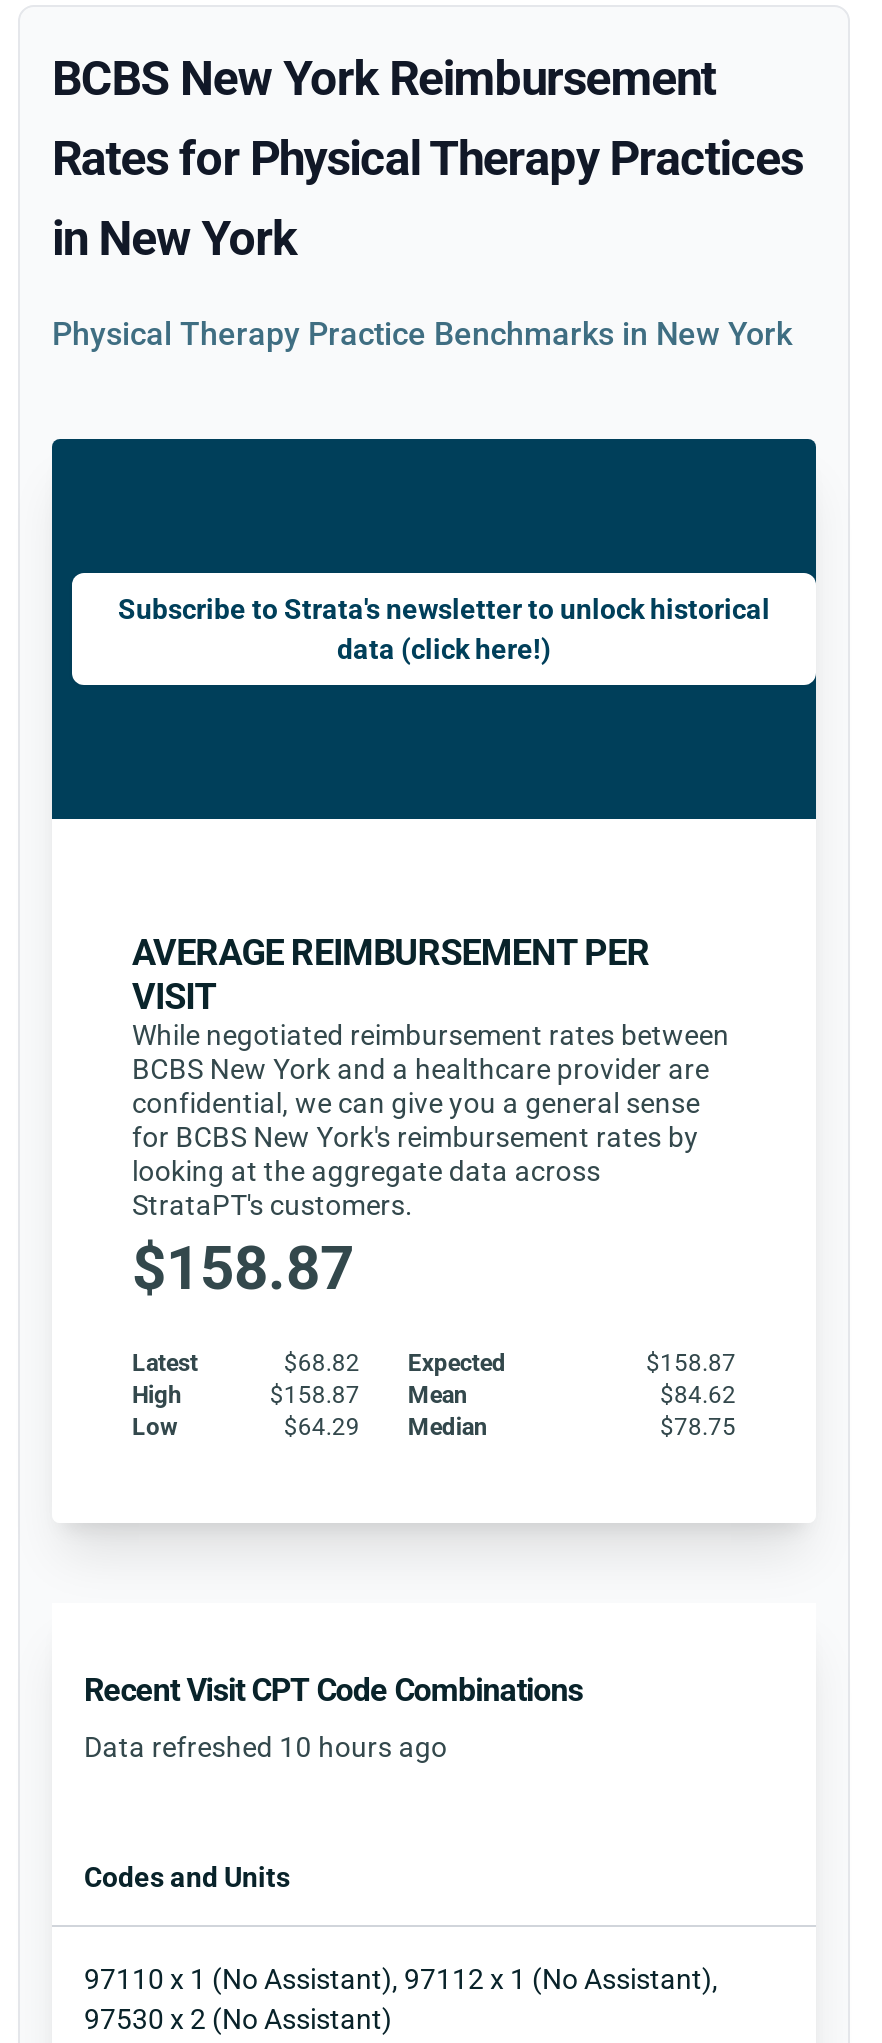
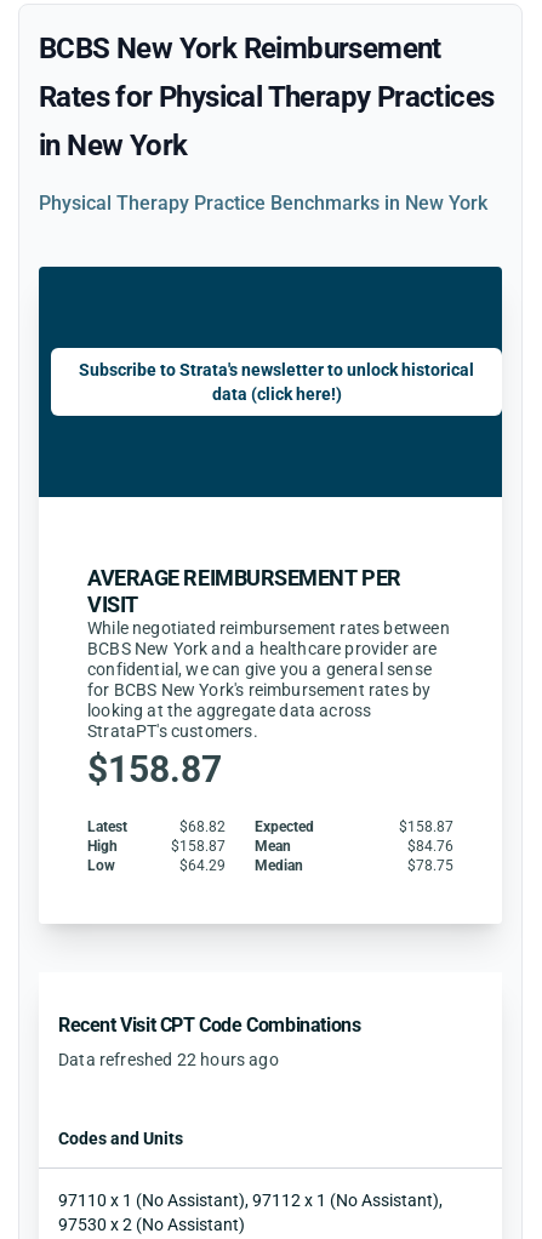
- $84.62
+ $84.76

- Data refreshed 10 hours ago
+ Data refreshed 22 hours ago
